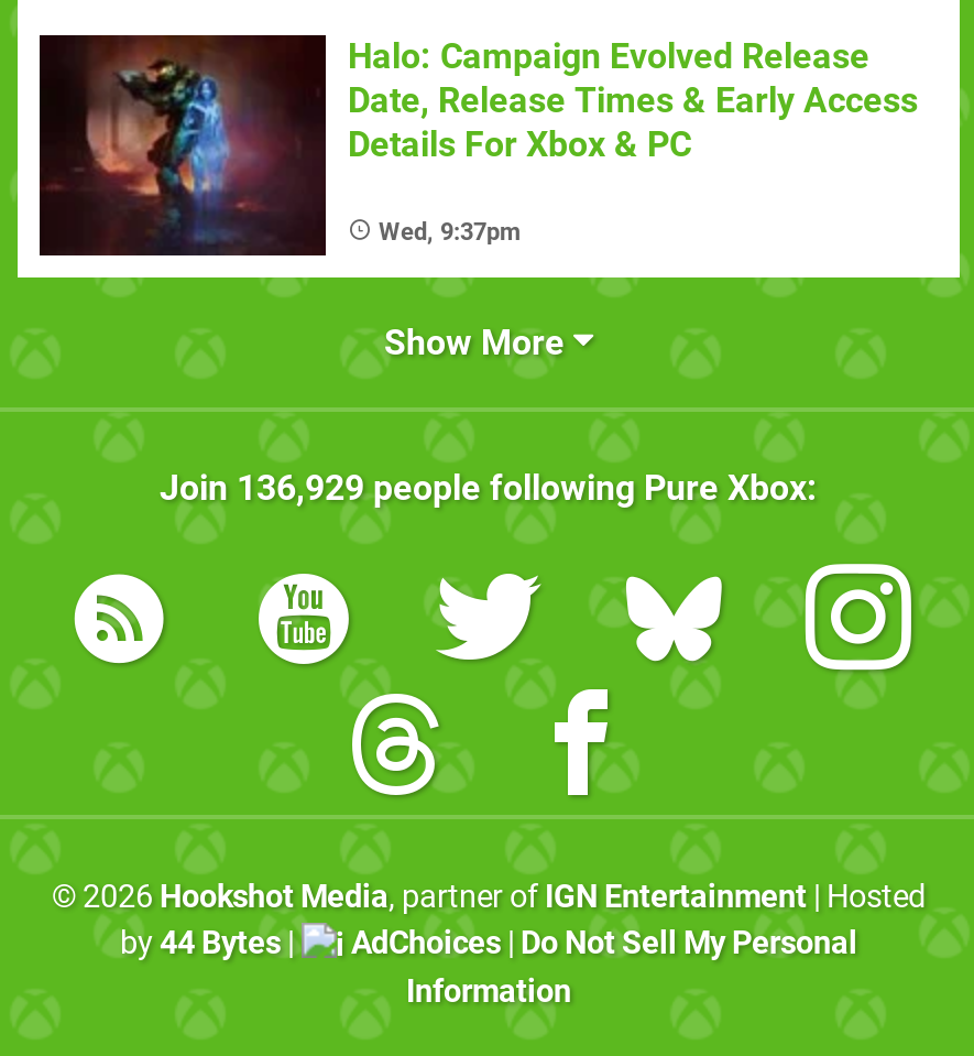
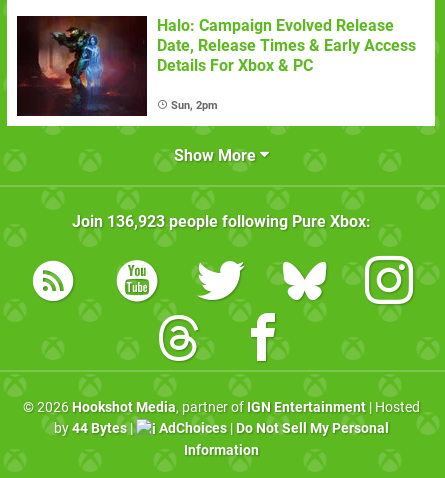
- Wed, 9:37pm
+ Sun, 2pm

- Join 136,929 people following Pure Xbox:
+ Join 136,923 people following Pure Xbox:
